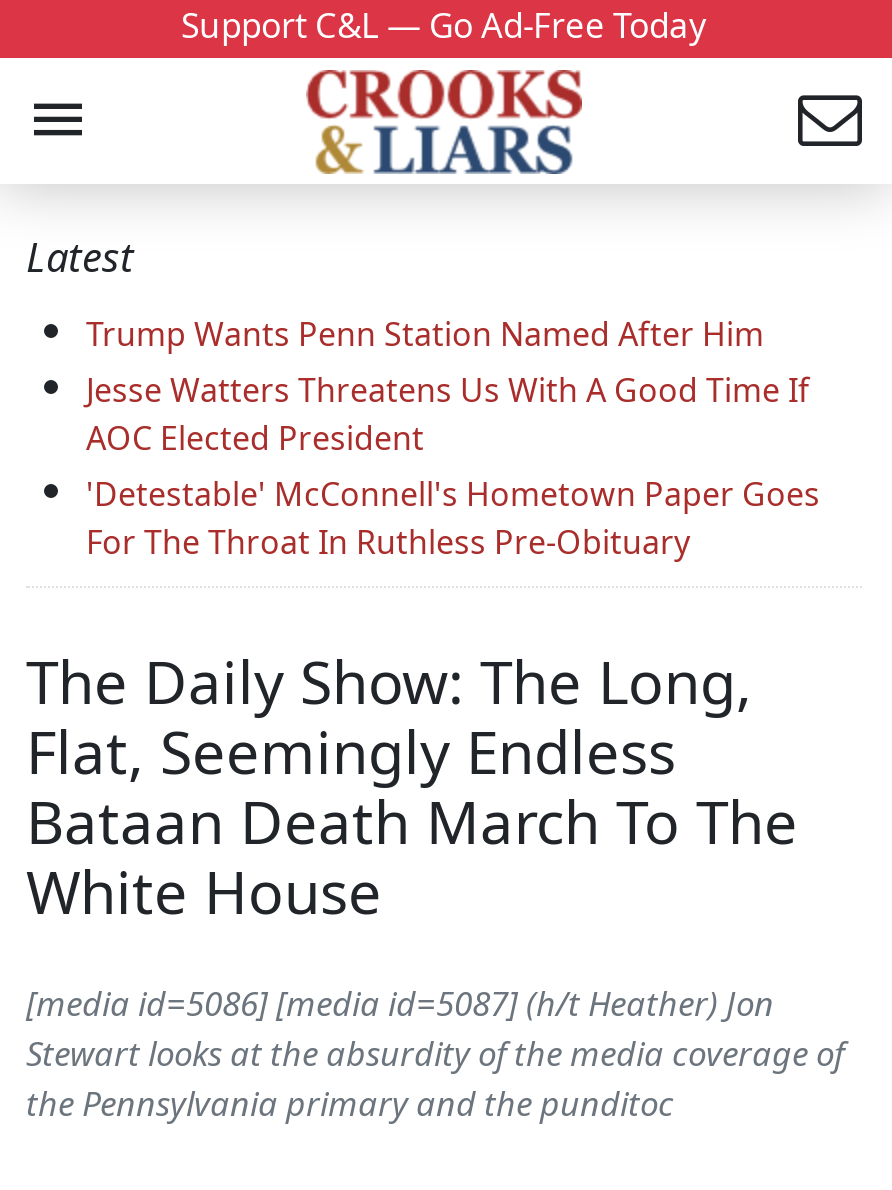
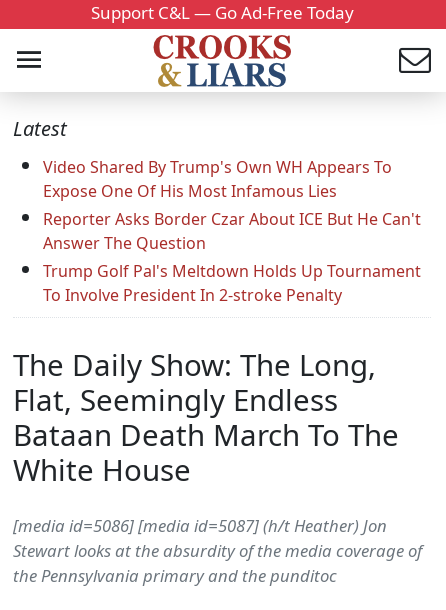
- Trump Wants Penn Station Named After Him
- Jesse Watters Threatens Us With A Good Time If
- AOC Elected President
- 'Detestable' McConnell's Hometown Paper Goes
- For The Throat In Ruthless Pre-Obituary
+ Video Shared By Trump's Own WH Appears To
+ Expose One Of His Most Infamous Lies
+ Reporter Asks Border Czar About ICE But He Can't
+ Answer The Question
+ Trump Golf Pal's Meltdown Holds Up Tournament
+ To Involve President In 2-stroke Penalty
